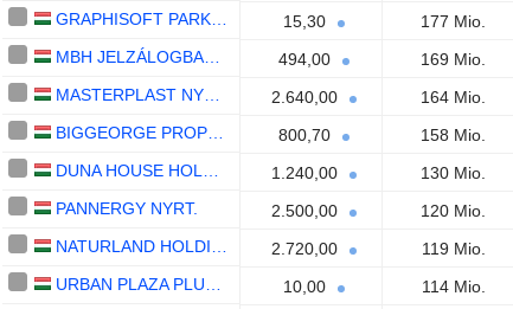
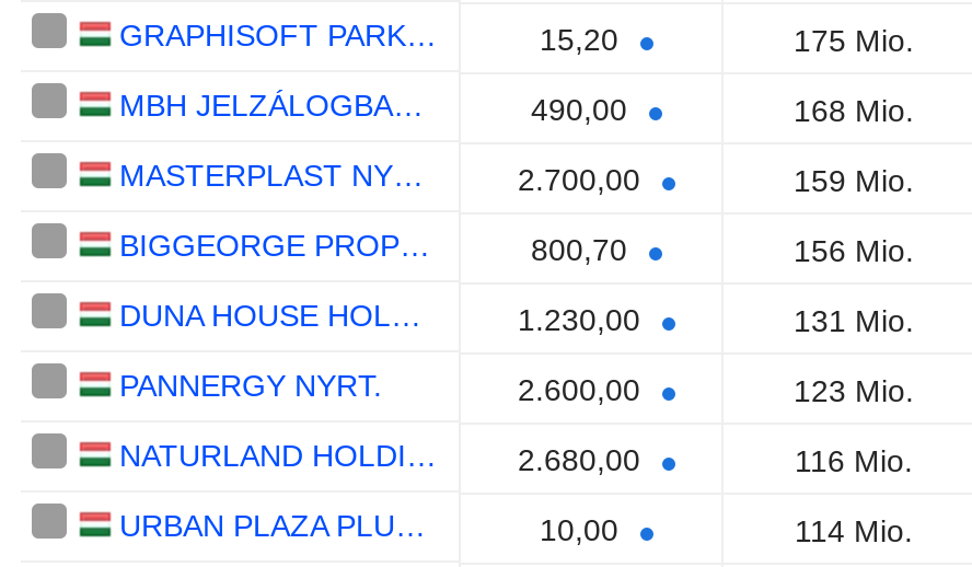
- 15,30
+ 15,20

- 177 Mio.
+ 175 Mio.

- 494,00
+ 490,00

- 169 Mio.
+ 168 Mio.

- 2.640,00
+ 2.700,00

- 164 Mio.
+ 159 Mio.

- 158 Mio.
+ 156 Mio.

- 1.240,00
+ 1.230,00

- 130 Mio.
+ 131 Mio.

- 2.500,00
+ 2.600,00

- 120 Mio.
+ 123 Mio.

- 2.720,00
+ 2.680,00

- 119 Mio.
+ 116 Mio.
